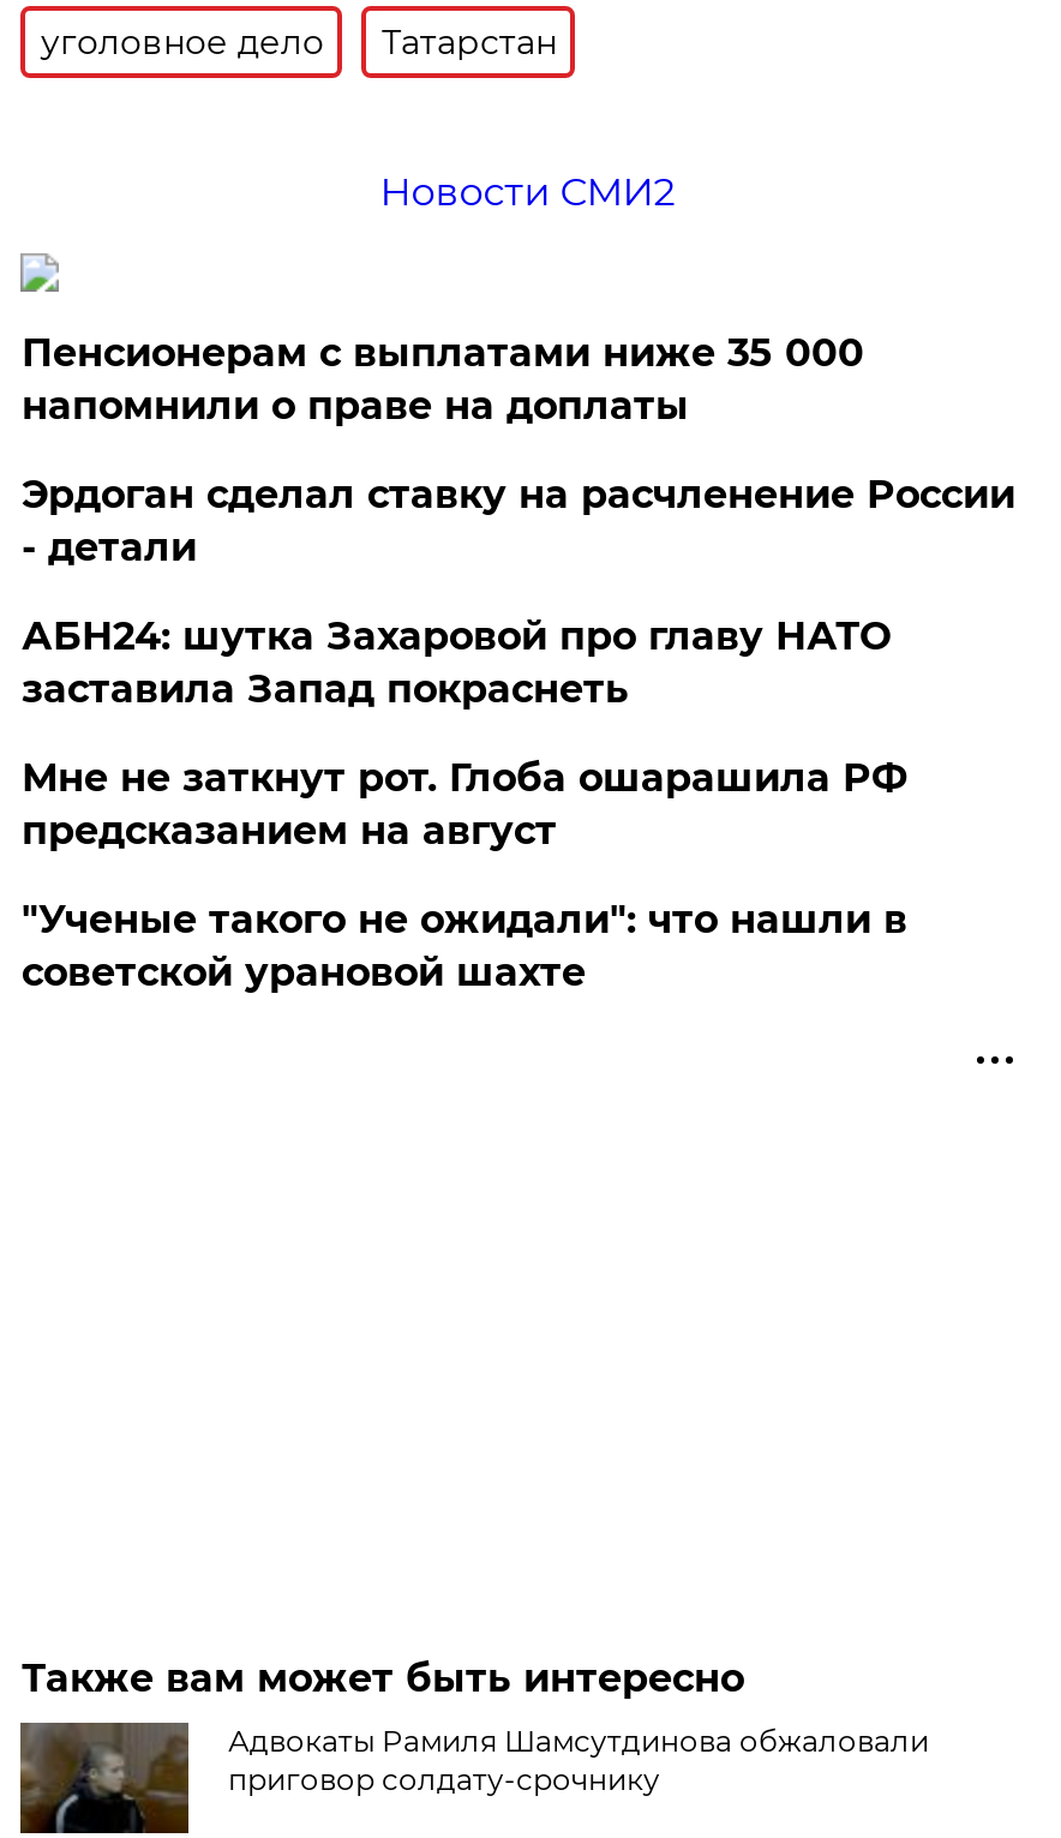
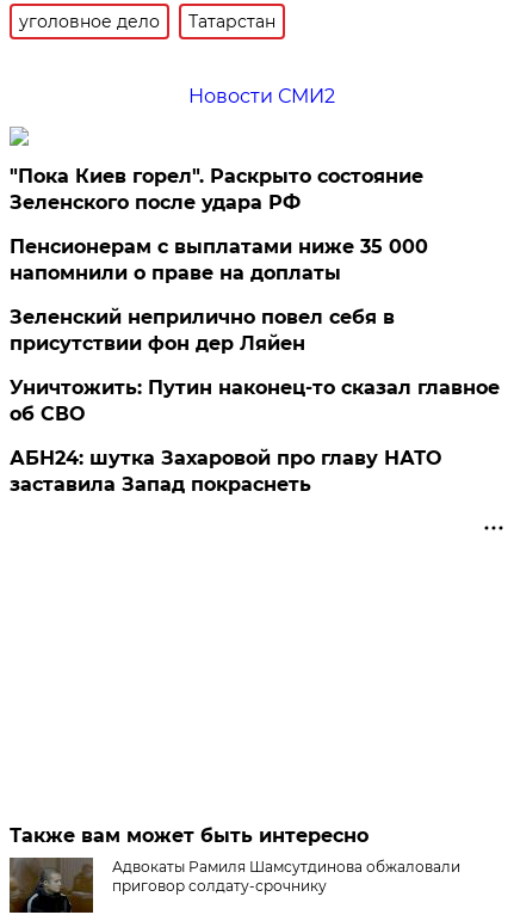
+ "Пока Киев горел". Раскрыто состояние
+ Зеленского после удара РФ

moved down: Пенсионерам с выплатами ниже 35 000 | напомнили о праве на доплаты

- Эрдоган сделал ставку на расчленение России
- - детали
+ Зеленский неприлично повел cебя в
+ присутствии фон дер Ляйен
+ Уничтожить: Путин наконец-то сказал главное
+ об СВО

moved down: АБН24: шутка Захаровой про главу НАТО | заставила Запад покраснеть

- Мне не заткнут рот. Глоба ошарашила РФ
- предсказанием на август
- "Ученые такого не ожидали": что нашли в
- советской урановой шахте
